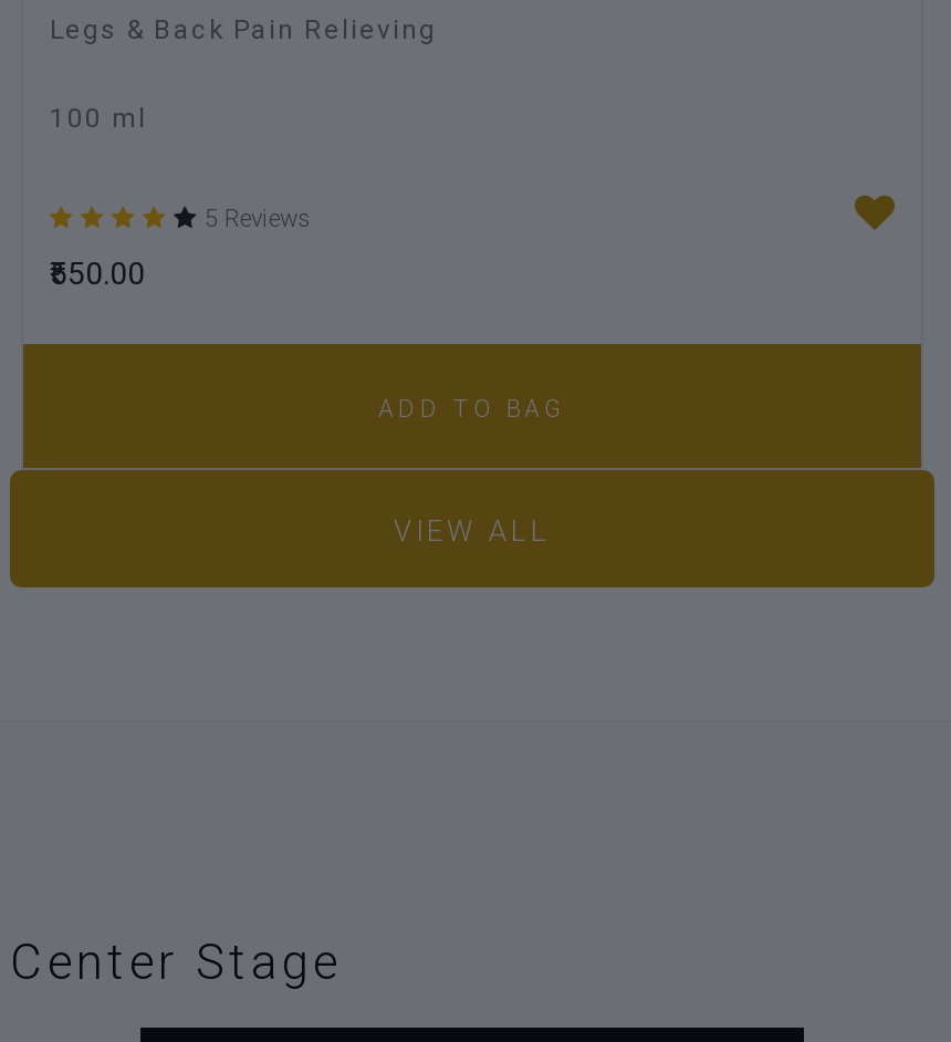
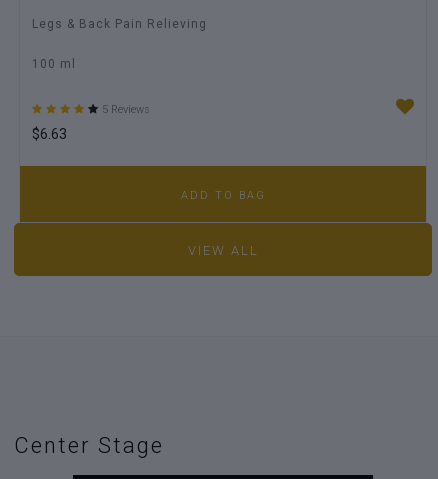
- ₹550.00
+ $6.63
